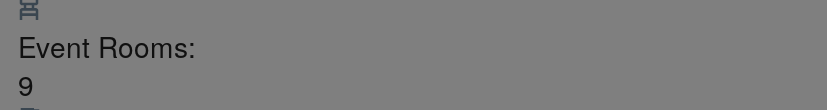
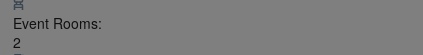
- 9
+ 2
